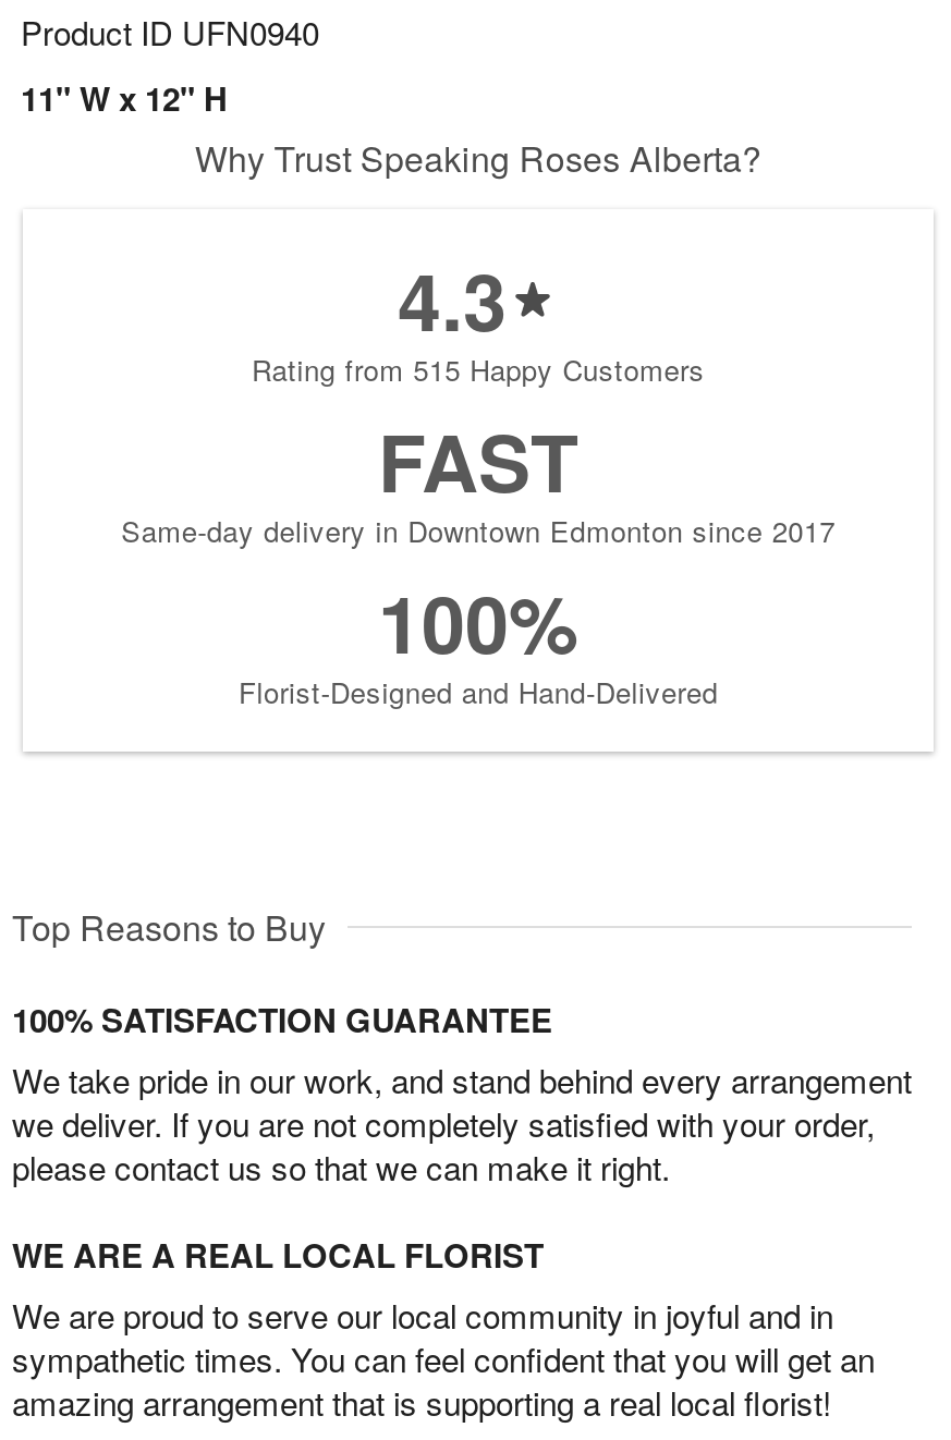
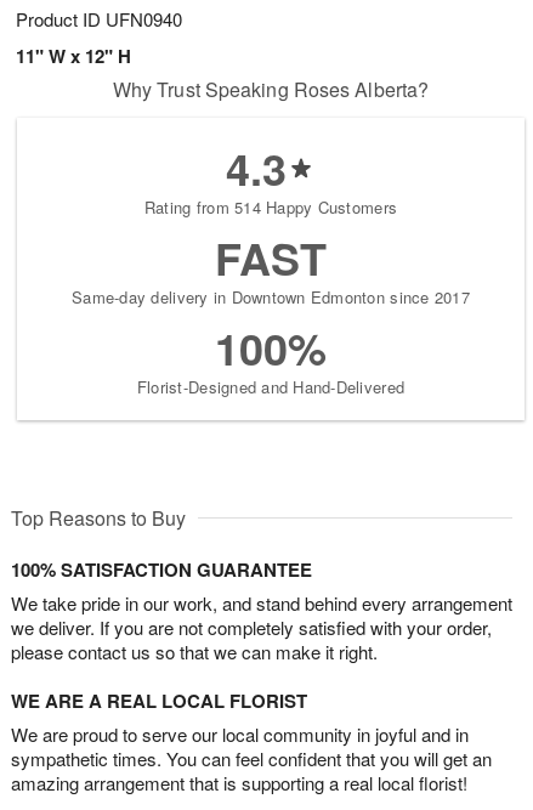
- Rating from 515 Happy Customers
+ Rating from 514 Happy Customers
